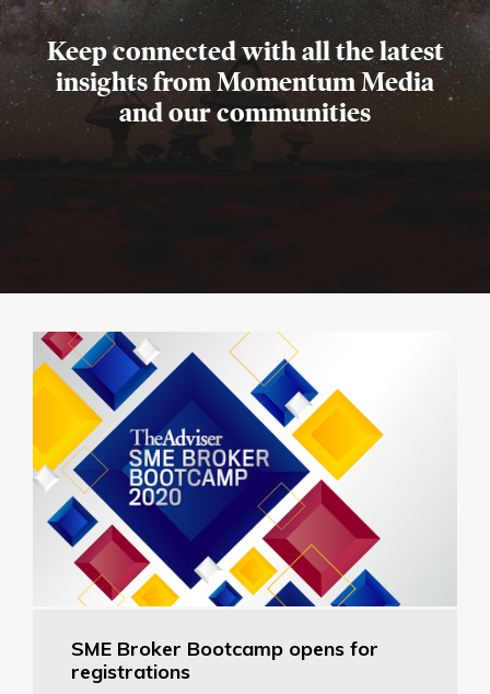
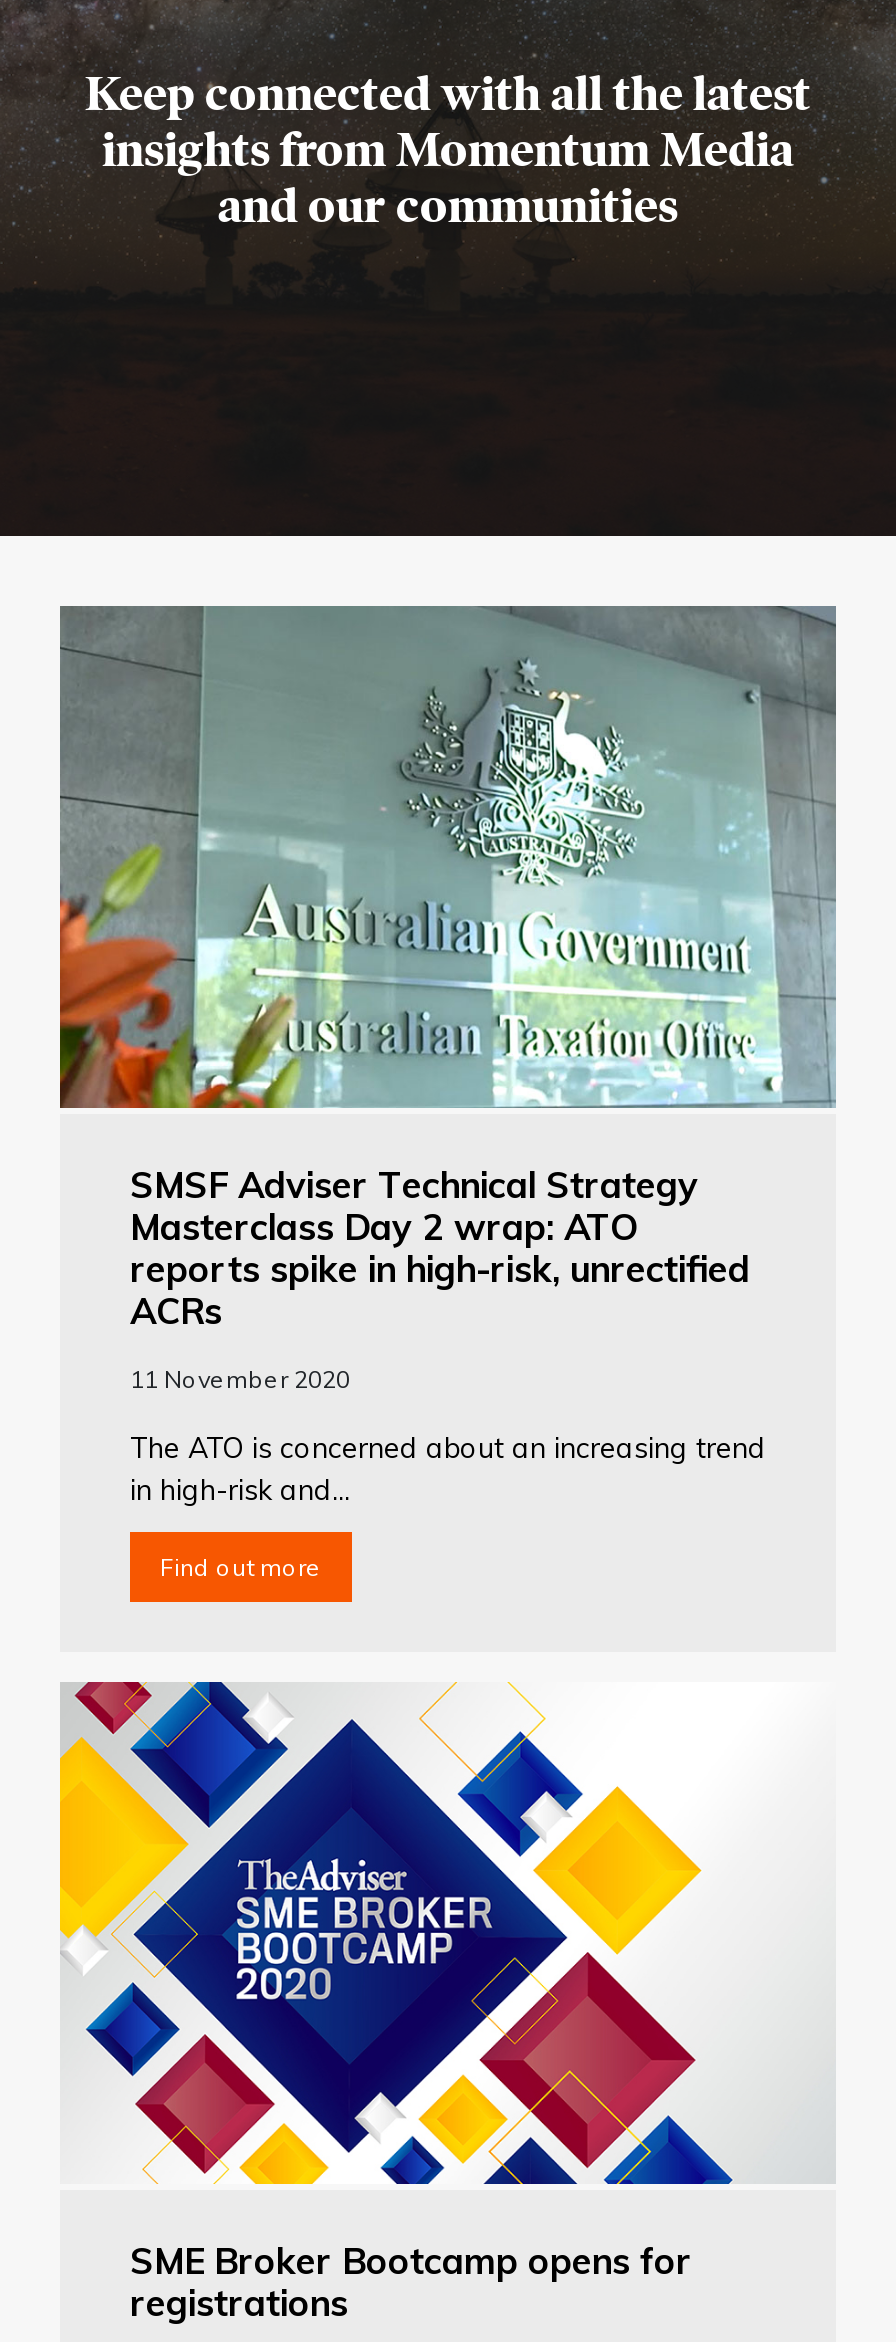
+ [image]
+ SMSF Adviser Technical Strategy
+ Masterclass Day 2 wrap: ATO
+ reports spike in high-risk, unrectified
+ ACRs
+ 11 November 2020
+ The ATO is concerned about an increasing trend
+ in high-risk and...
+ Find out more
